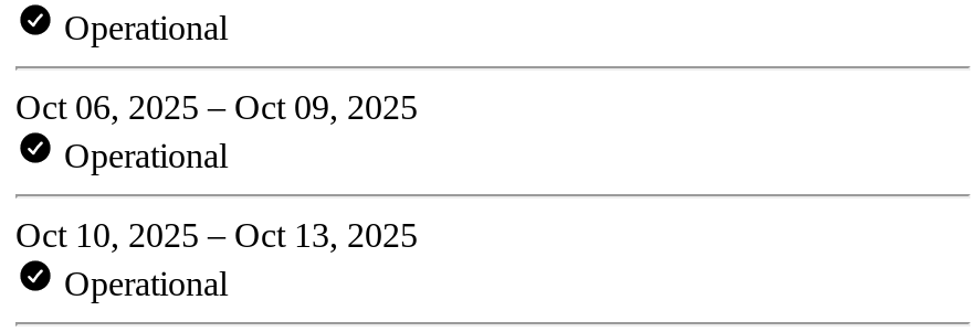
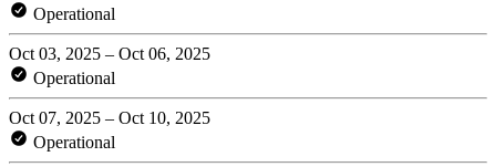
- Oct 06, 2025 – Oct 09, 2025
+ Oct 03, 2025 – Oct 06, 2025

- Oct 10, 2025 – Oct 13, 2025
+ Oct 07, 2025 – Oct 10, 2025
